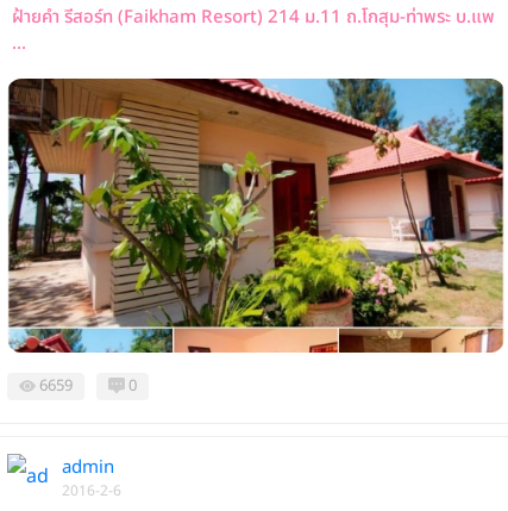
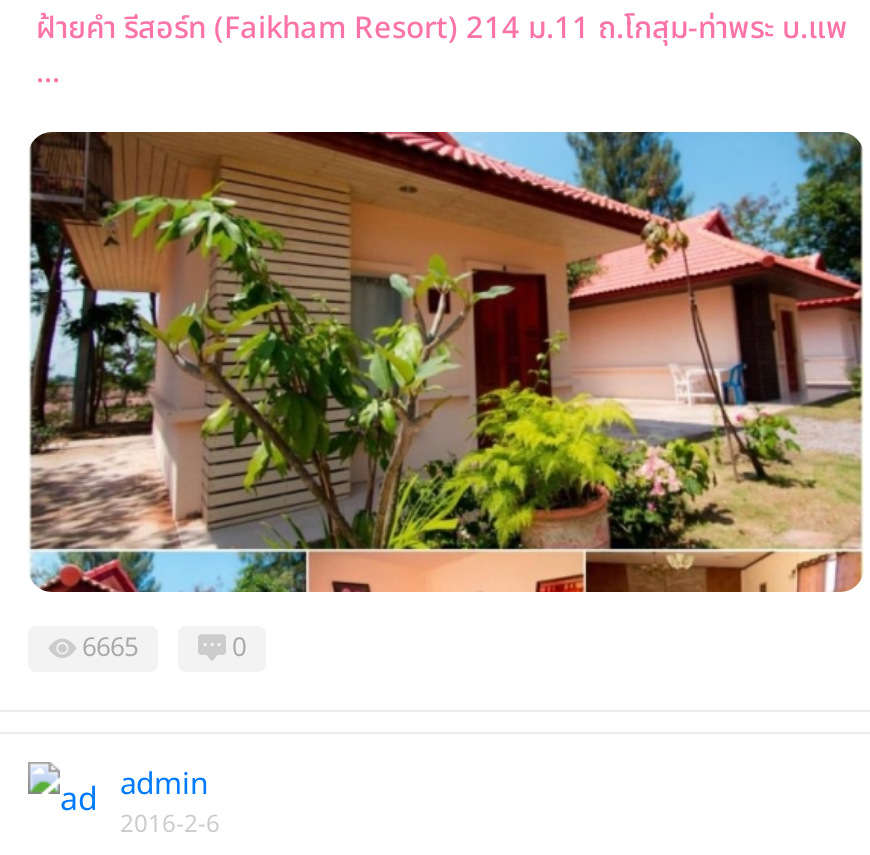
- 6659
+ 6665
